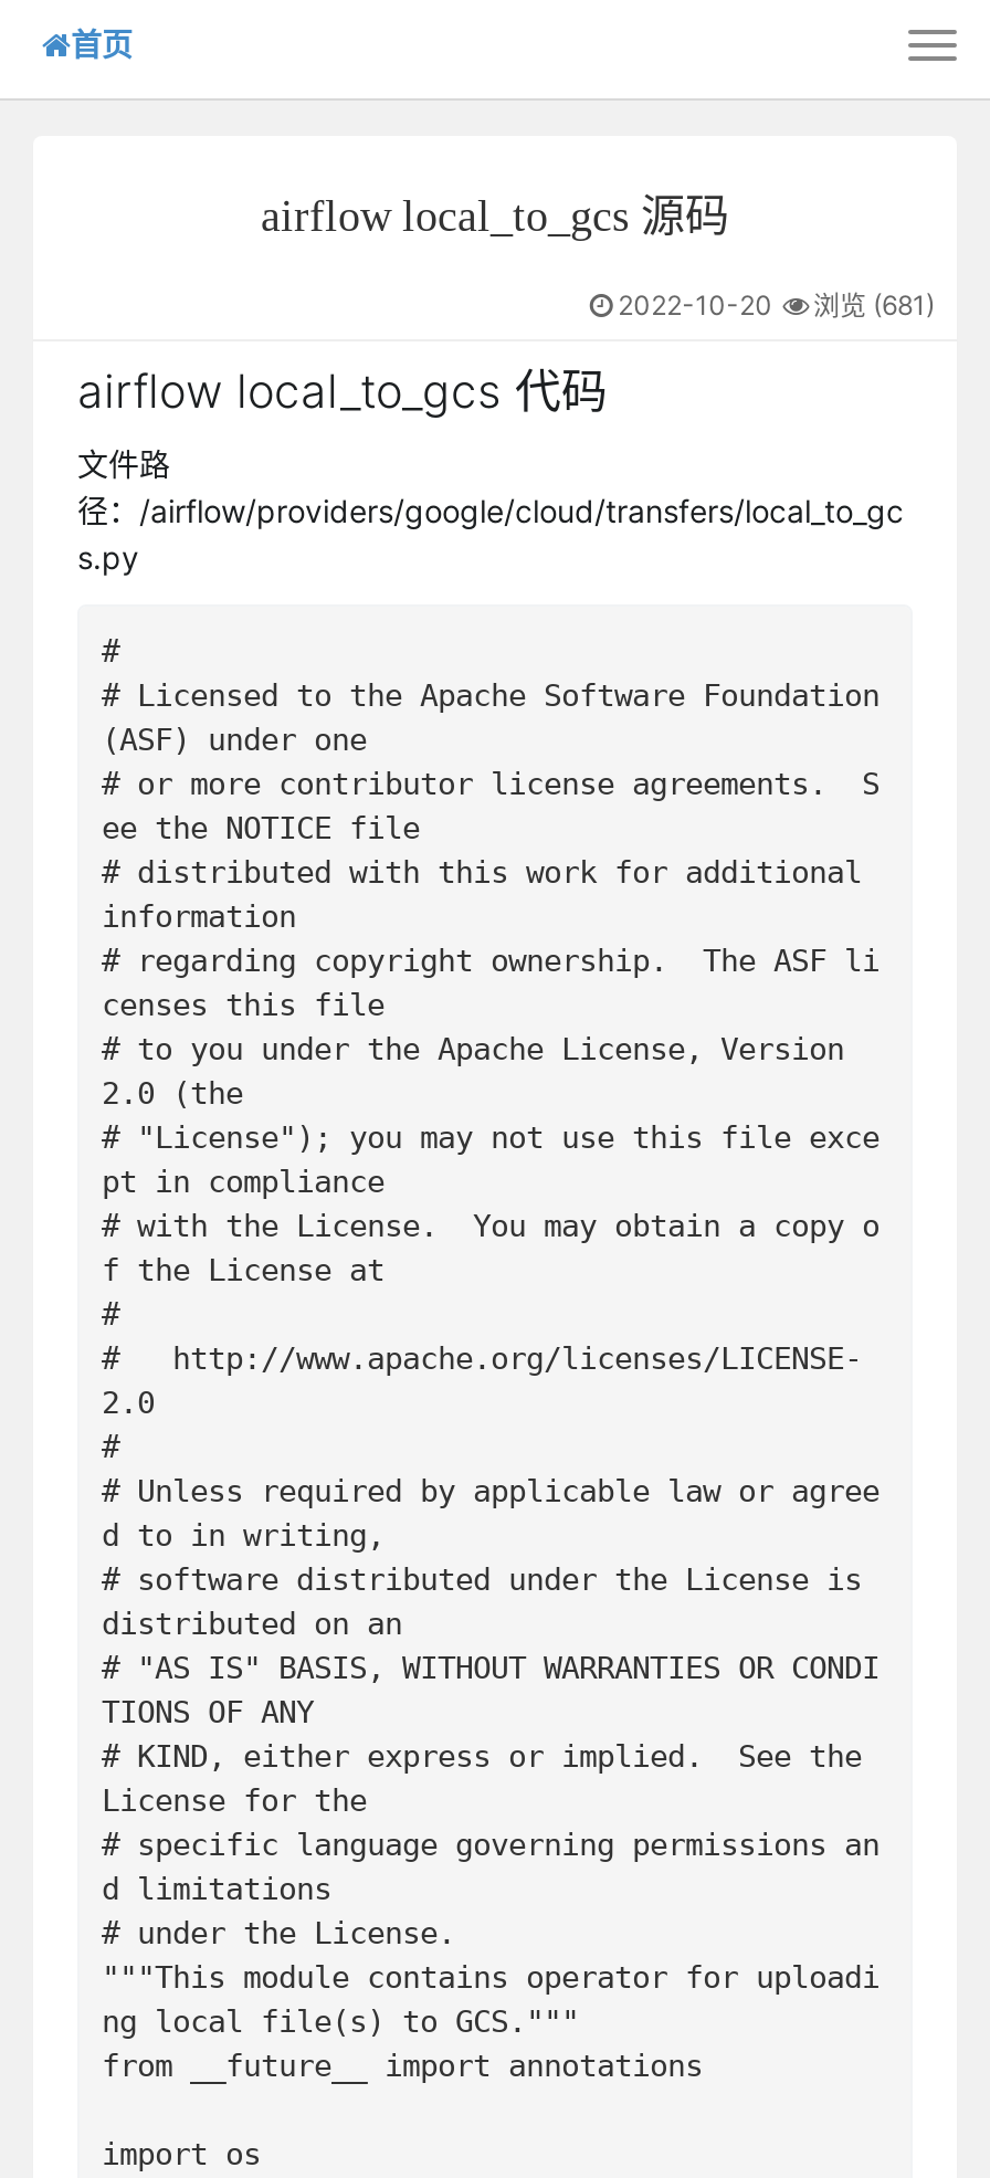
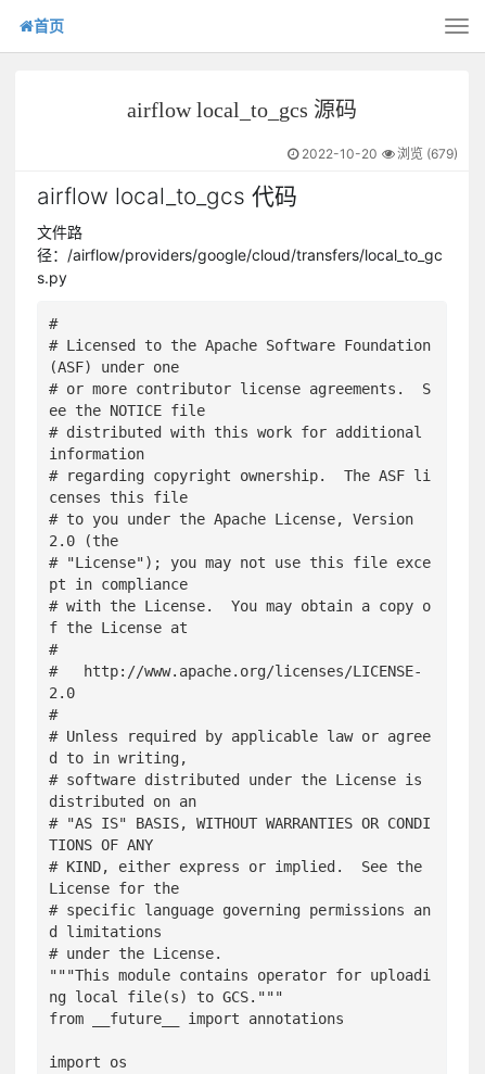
- 2022-10-20 浏览 (681)
+ 2022-10-20 浏览 (679)
